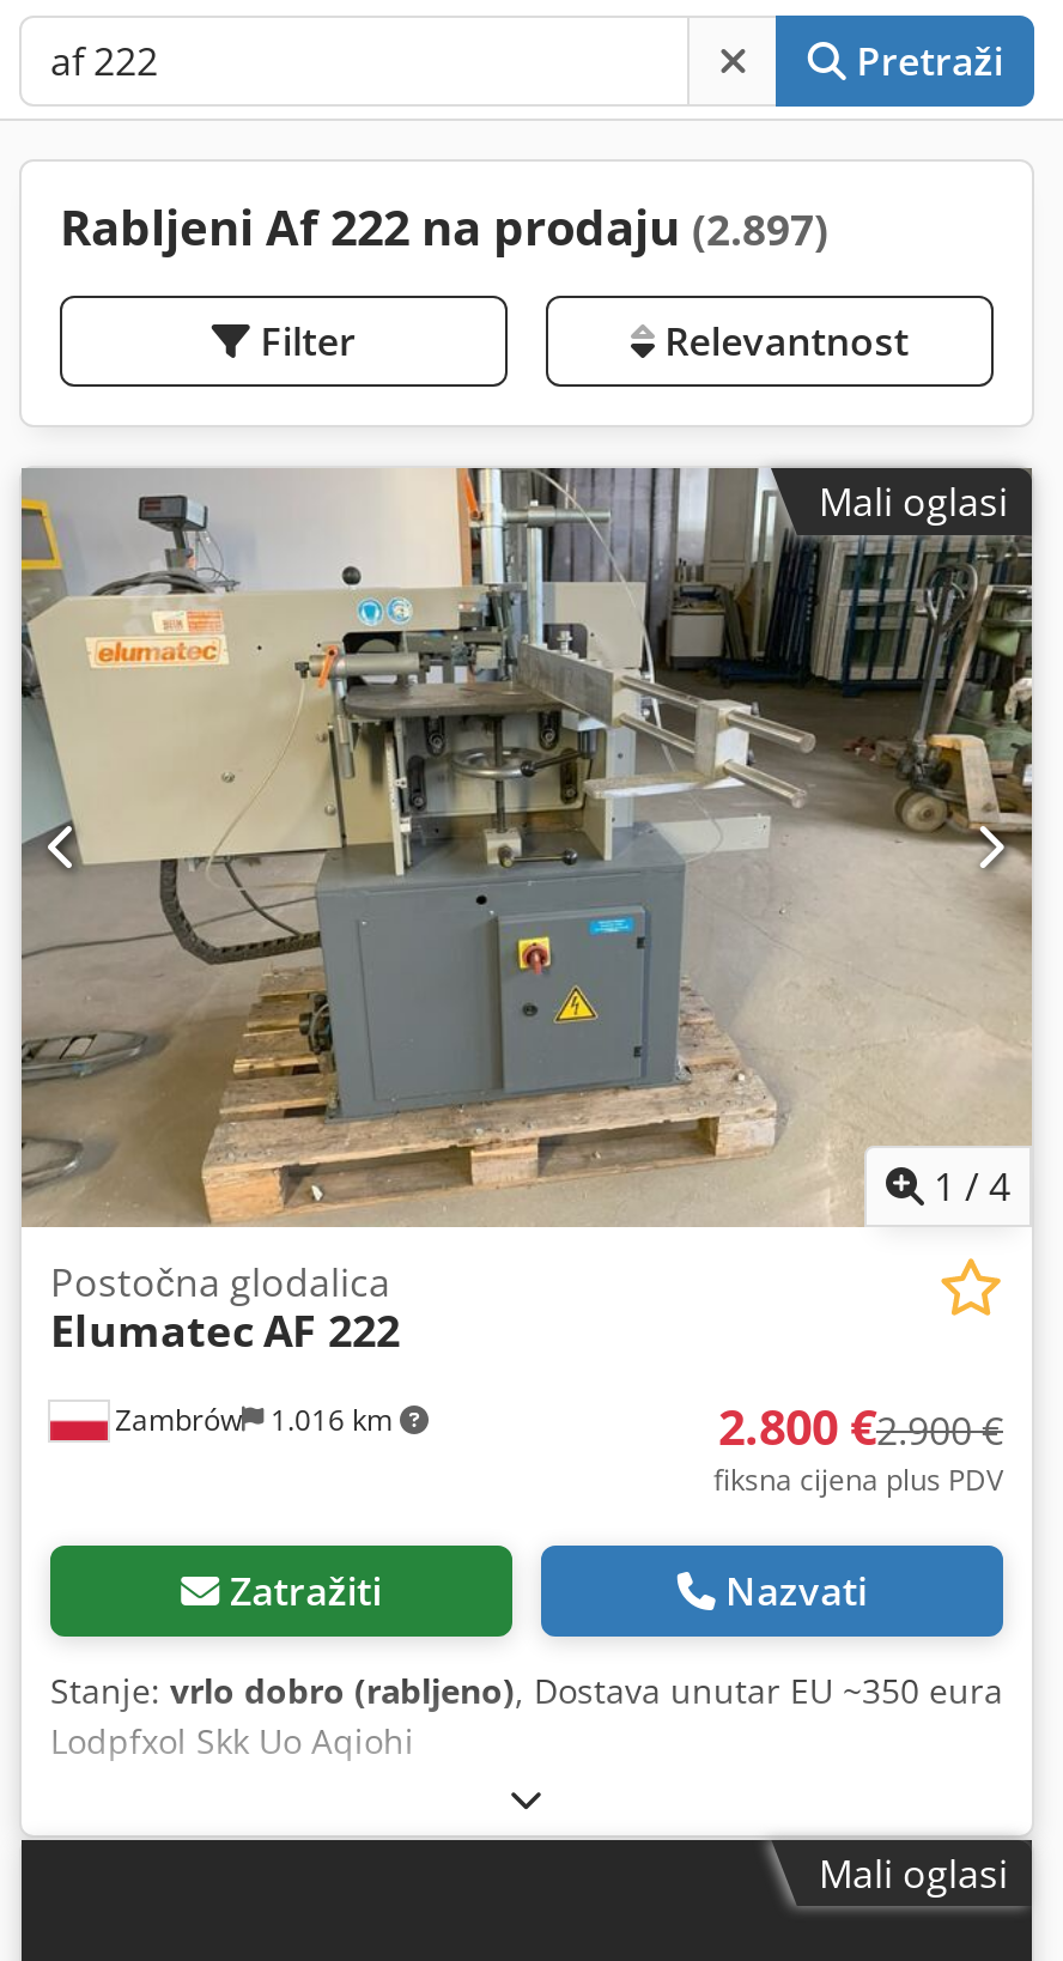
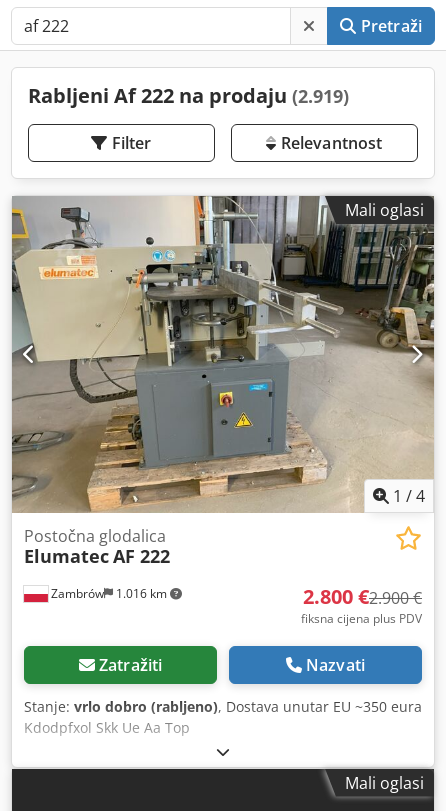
- Rabljeni Af 222 na prodaju (2.897)
+ Rabljeni Af 222 na prodaju (2.919)

- Lodpfxol Skk Uo Aqiohi
+ Kdodpfxol Skk Ue Aa Top
